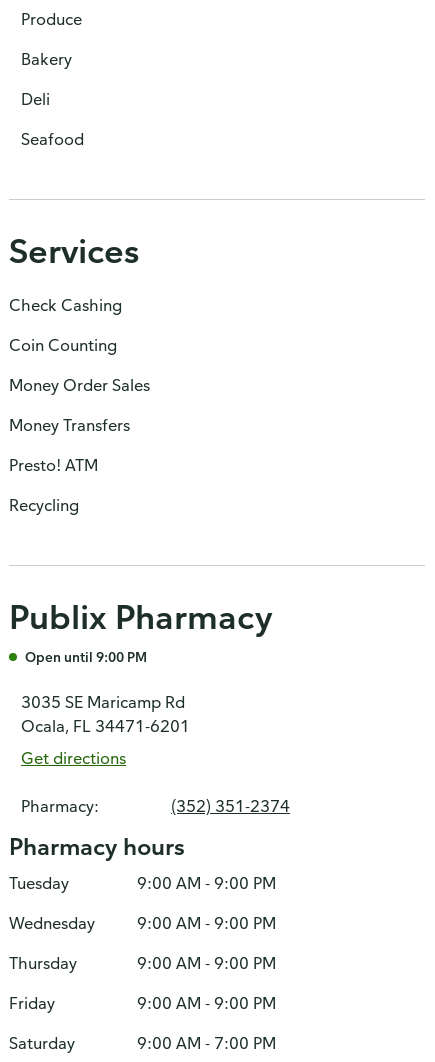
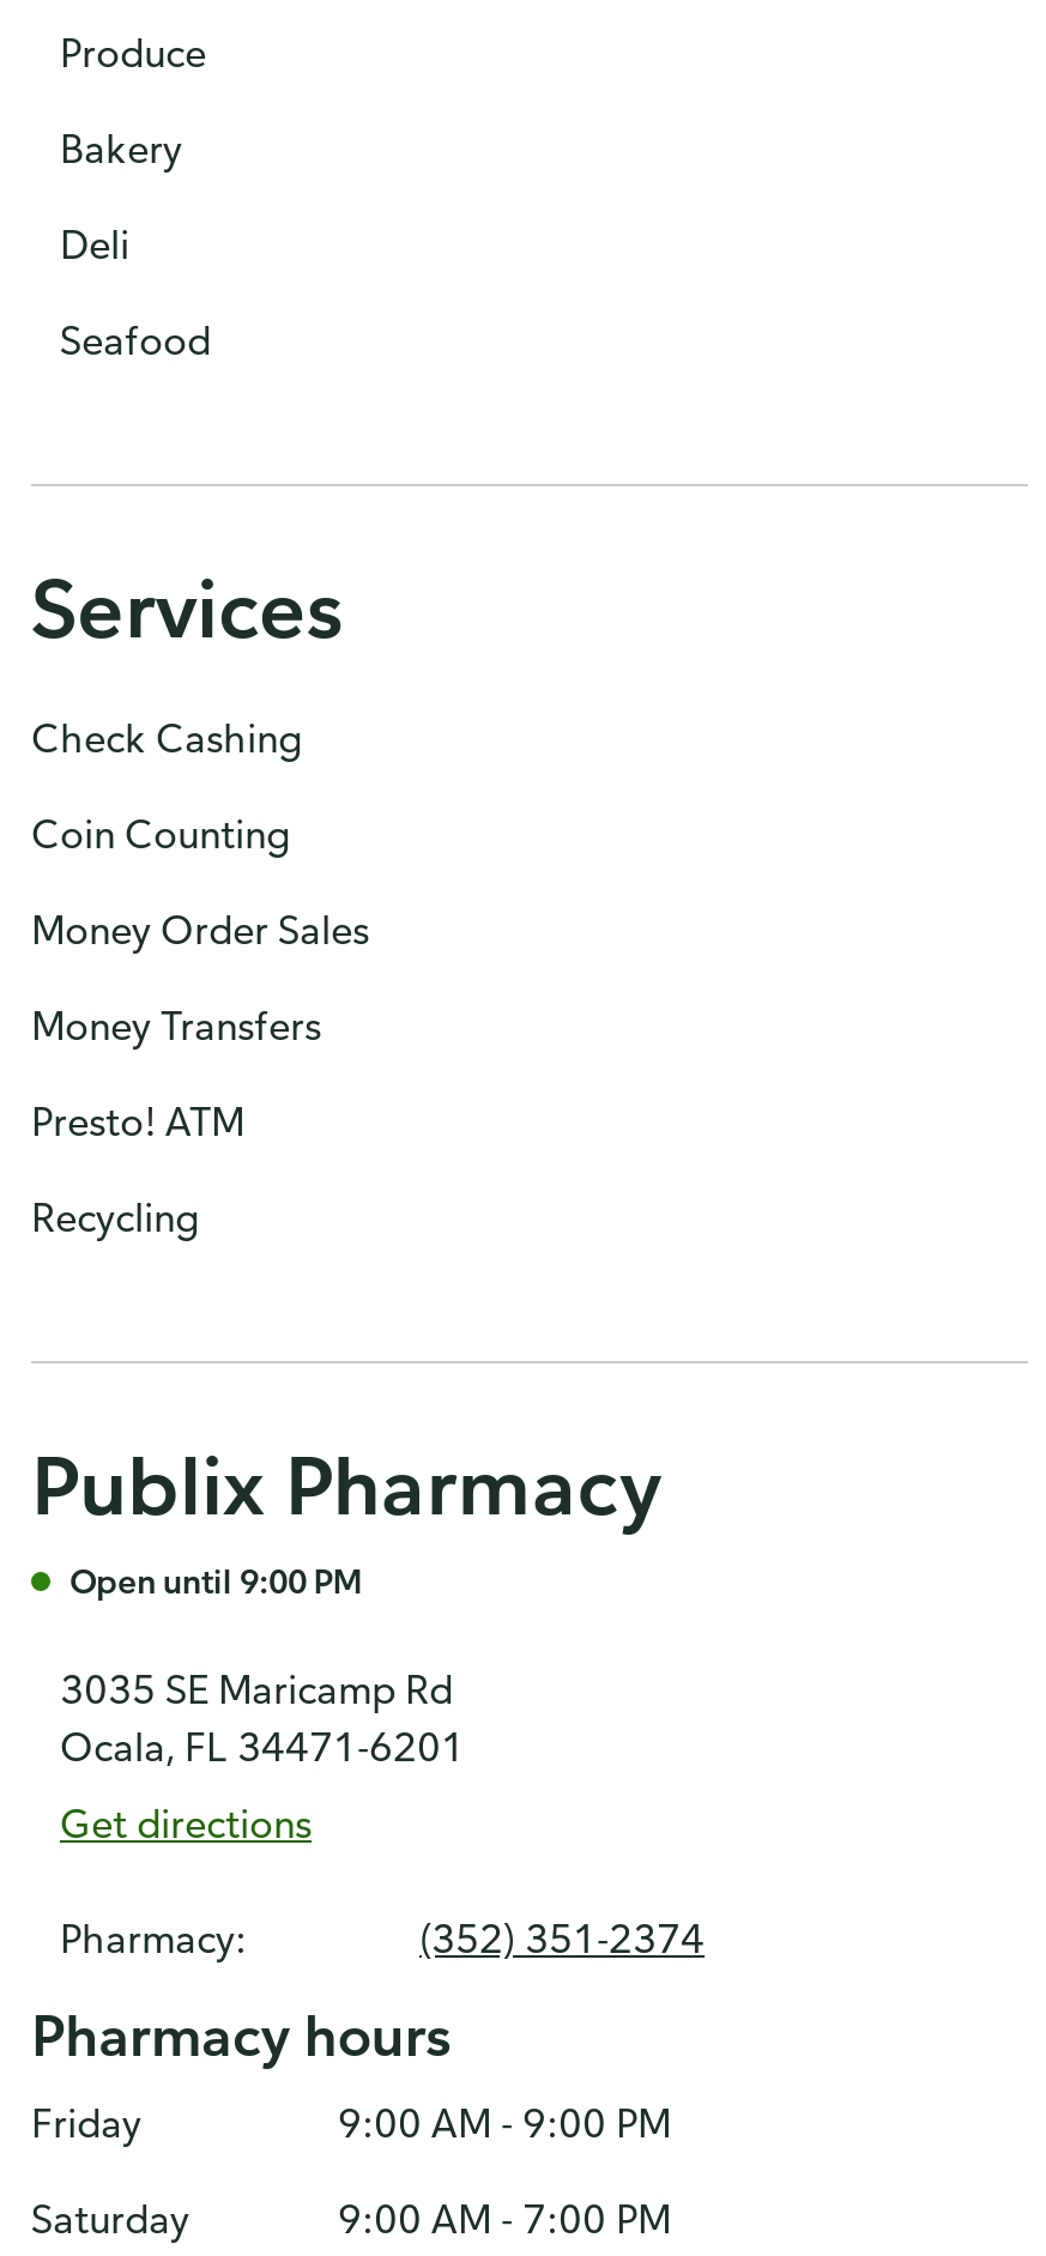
- Tuesday
- 9:00 AM - 9:00 PM
- Wednesday
- 9:00 AM - 9:00 PM
- Thursday
- 9:00 AM - 9:00 PM
